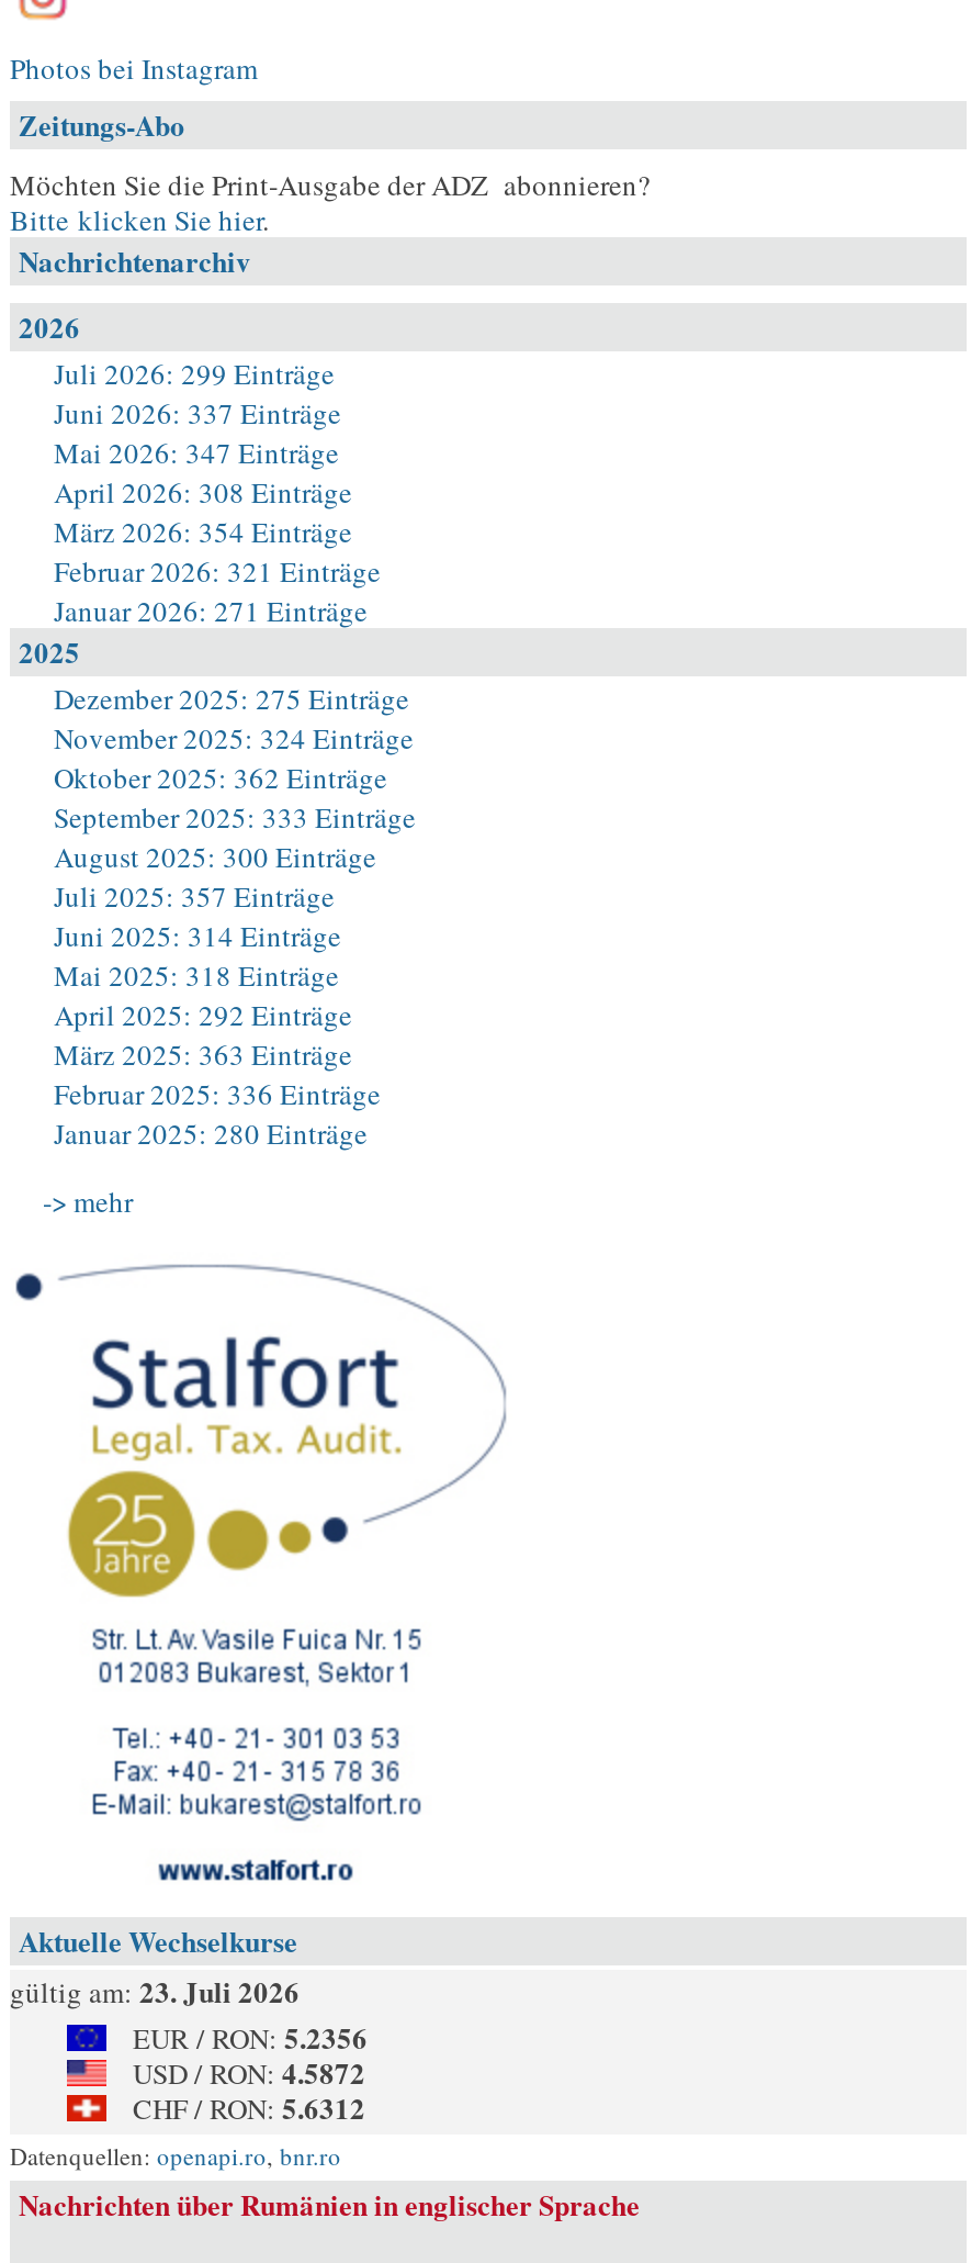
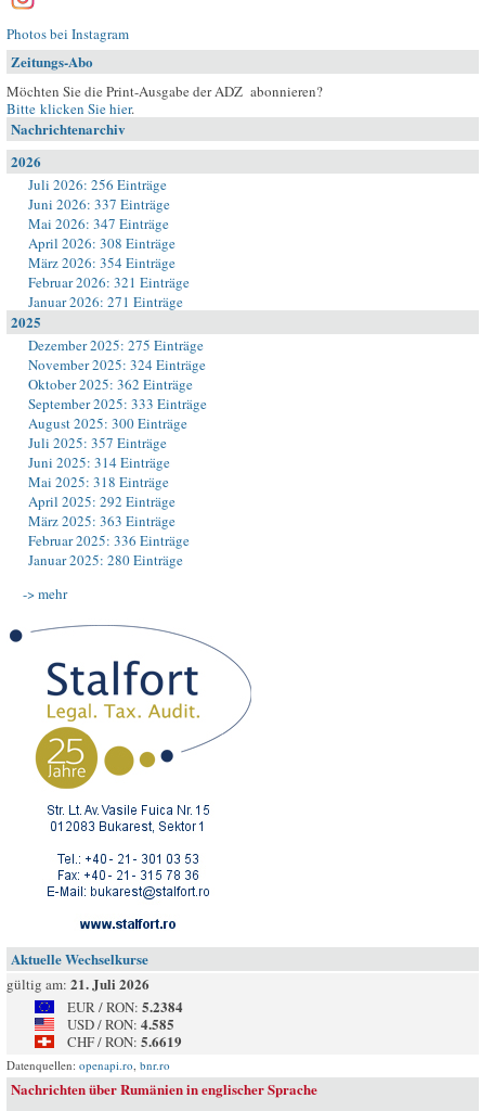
- Juli 2026: 299 Einträge
+ Juli 2026: 256 Einträge

- gültig am: 23. Juli 2026
+ gültig am: 21. Juli 2026

- EUR / RON: 5.2356
+ EUR / RON: 5.2384

- USD / RON: 4.5872
+ USD / RON: 4.585

- CHF / RON: 5.6312
+ CHF / RON: 5.6619
